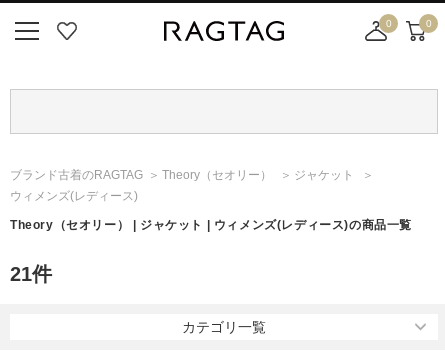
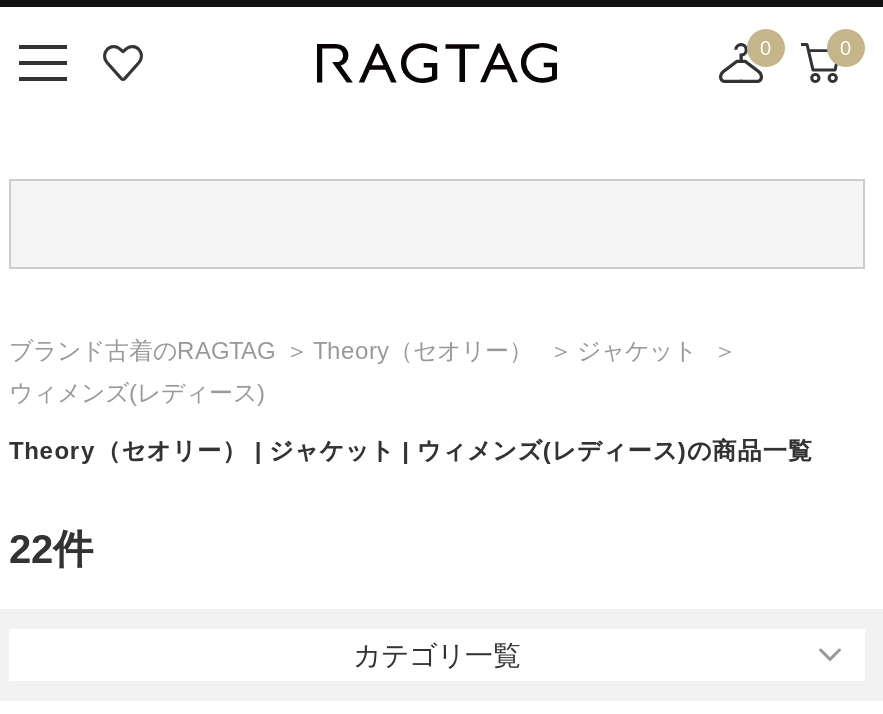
- 21件
+ 22件
